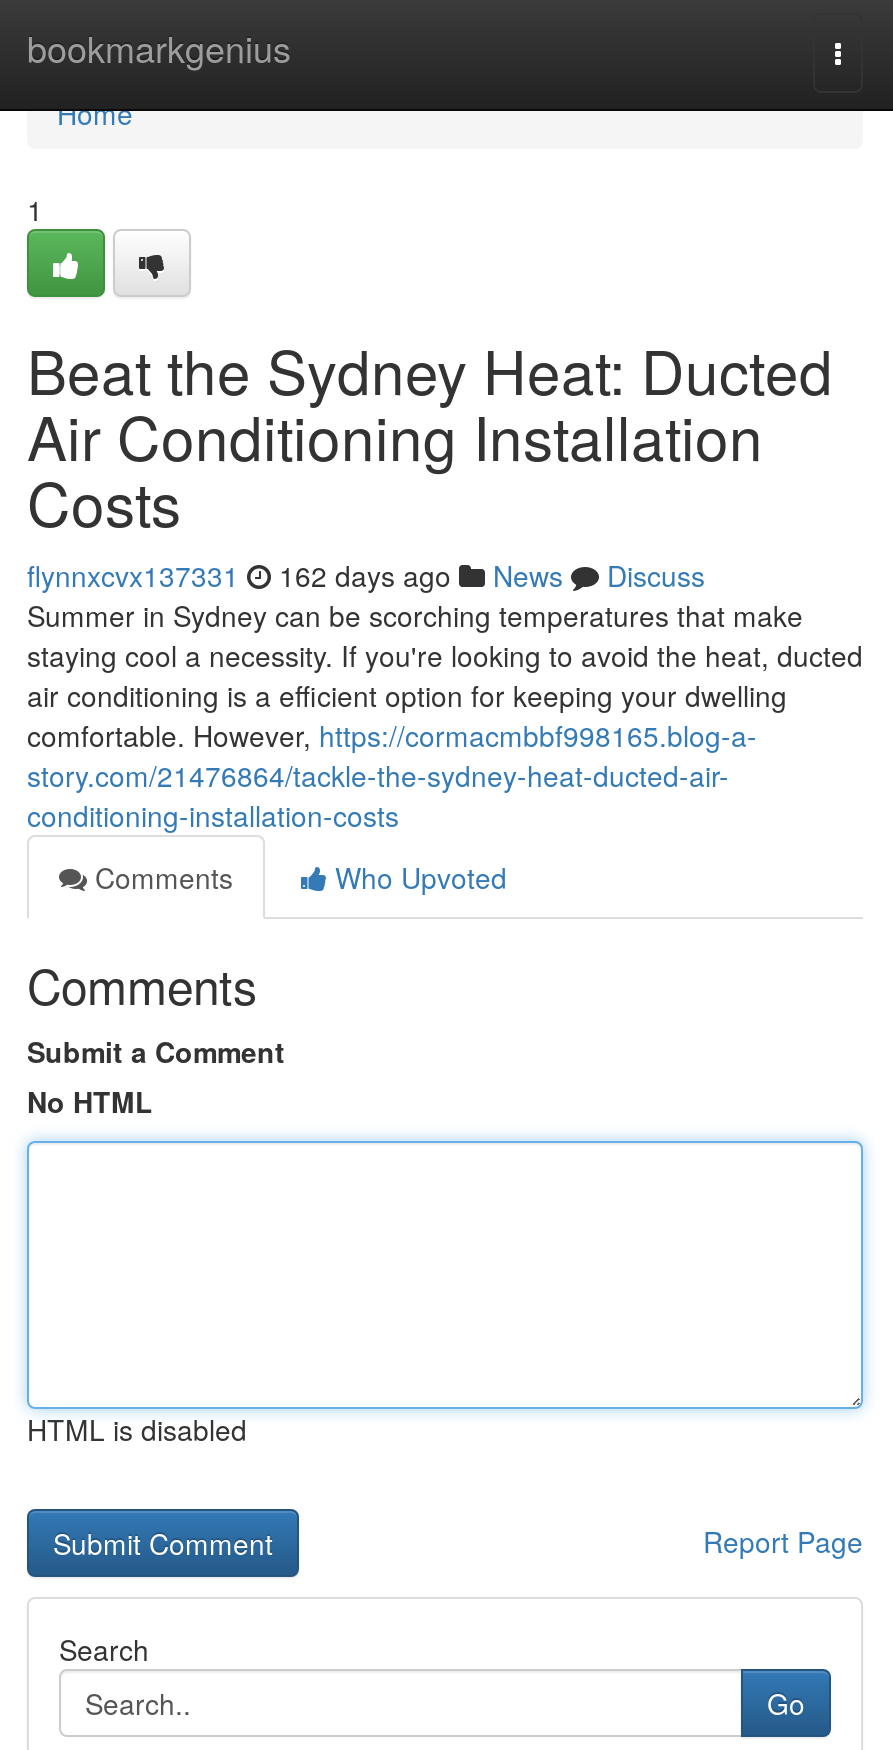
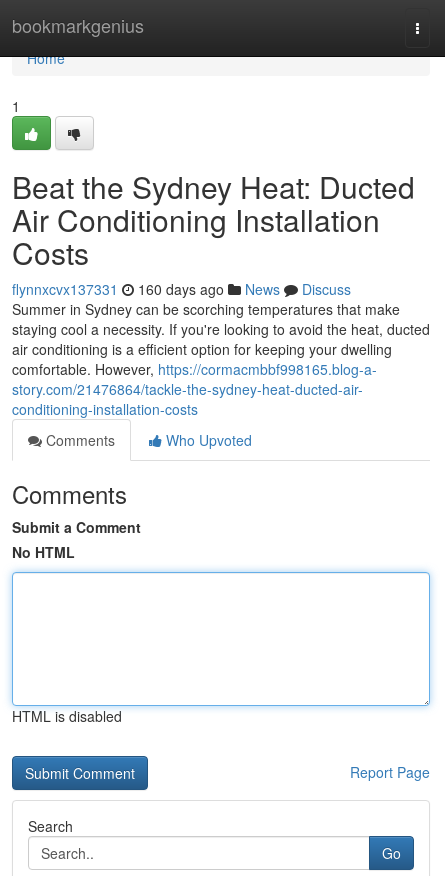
- flynnxcvx137331 162 days ago News Discuss
+ flynnxcvx137331 160 days ago News Discuss
